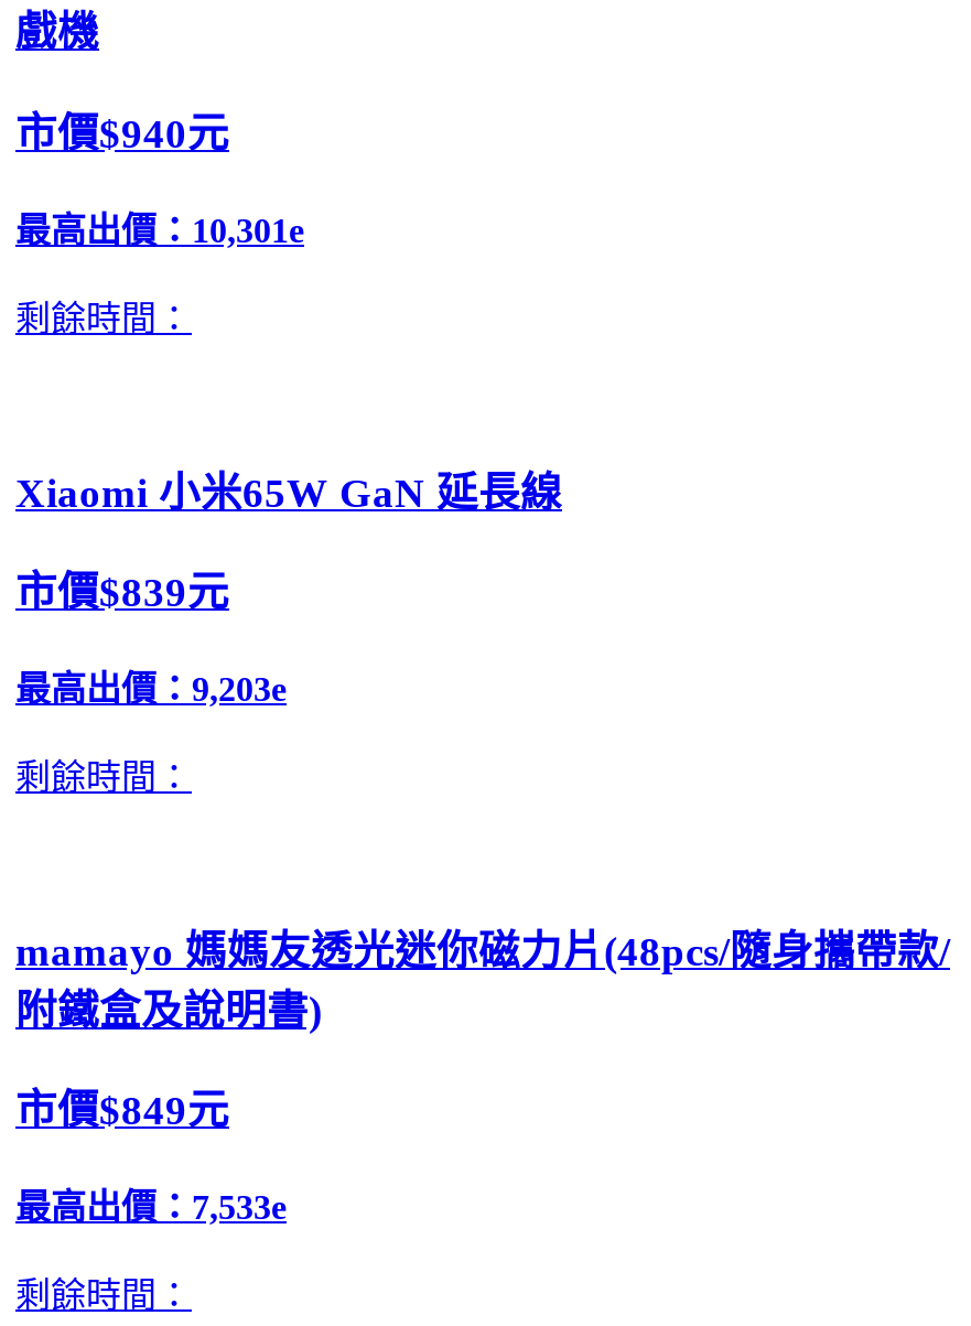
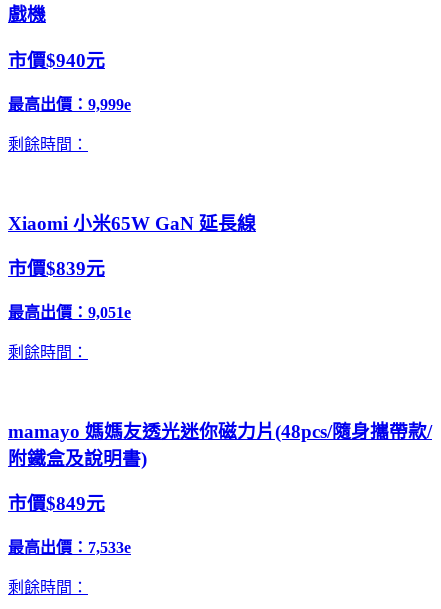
- 最高出價：10,301e
+ 最高出價：9,999e

- 最高出價：9,203e
+ 最高出價：9,051e
